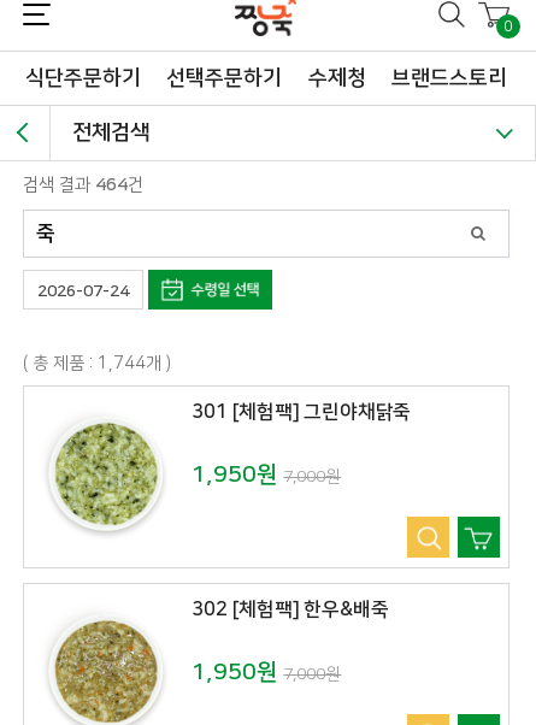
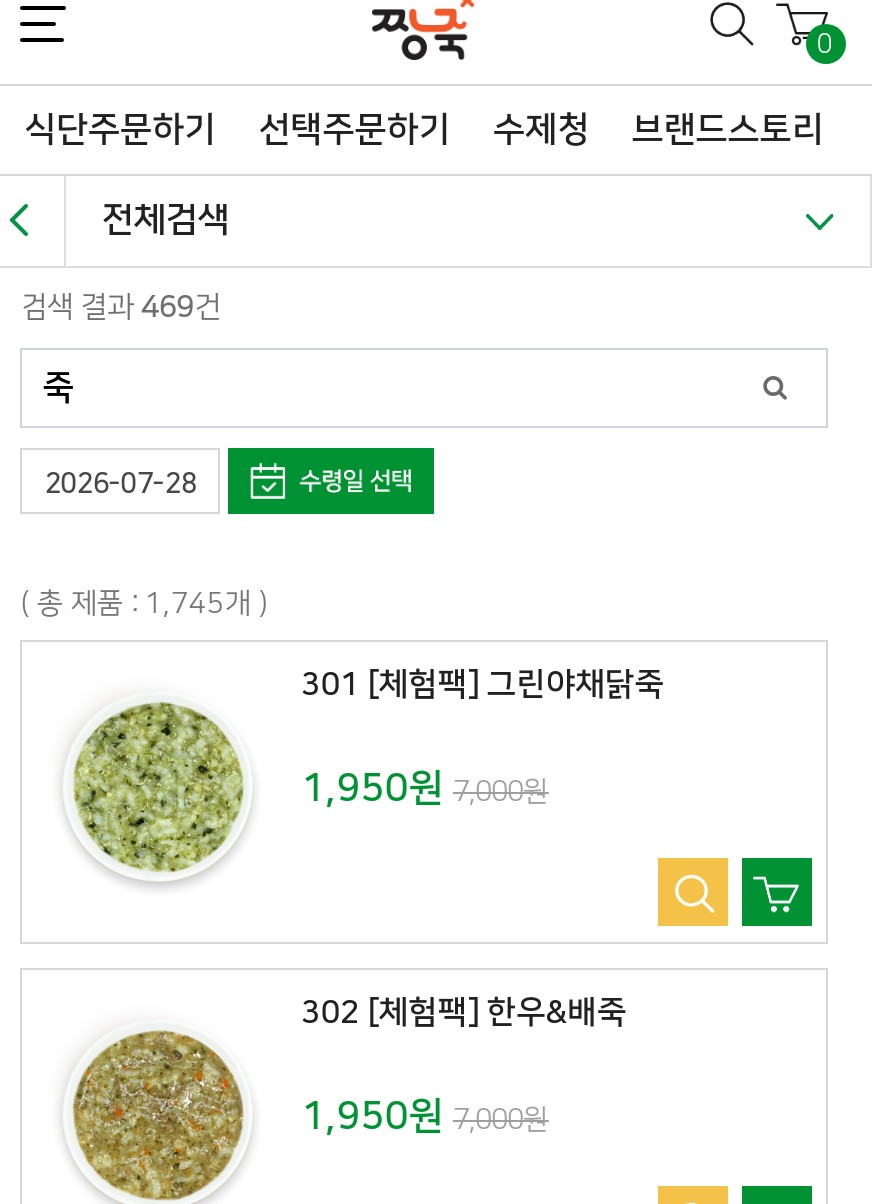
- 검색 결과 464건
+ 검색 결과 469건

- 2026-07-24
+ 2026-07-28

- ( 총 제품 : 1,744개 )
+ ( 총 제품 : 1,745개 )
